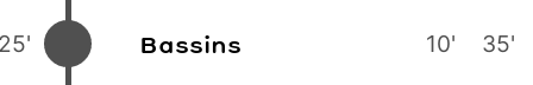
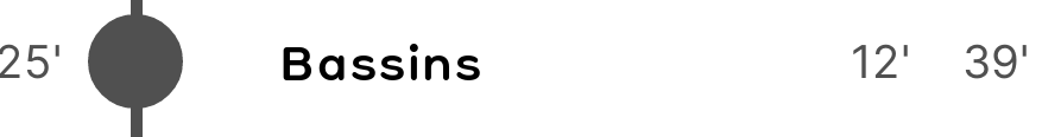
- 10'
+ 12'

- 35'
+ 39'
